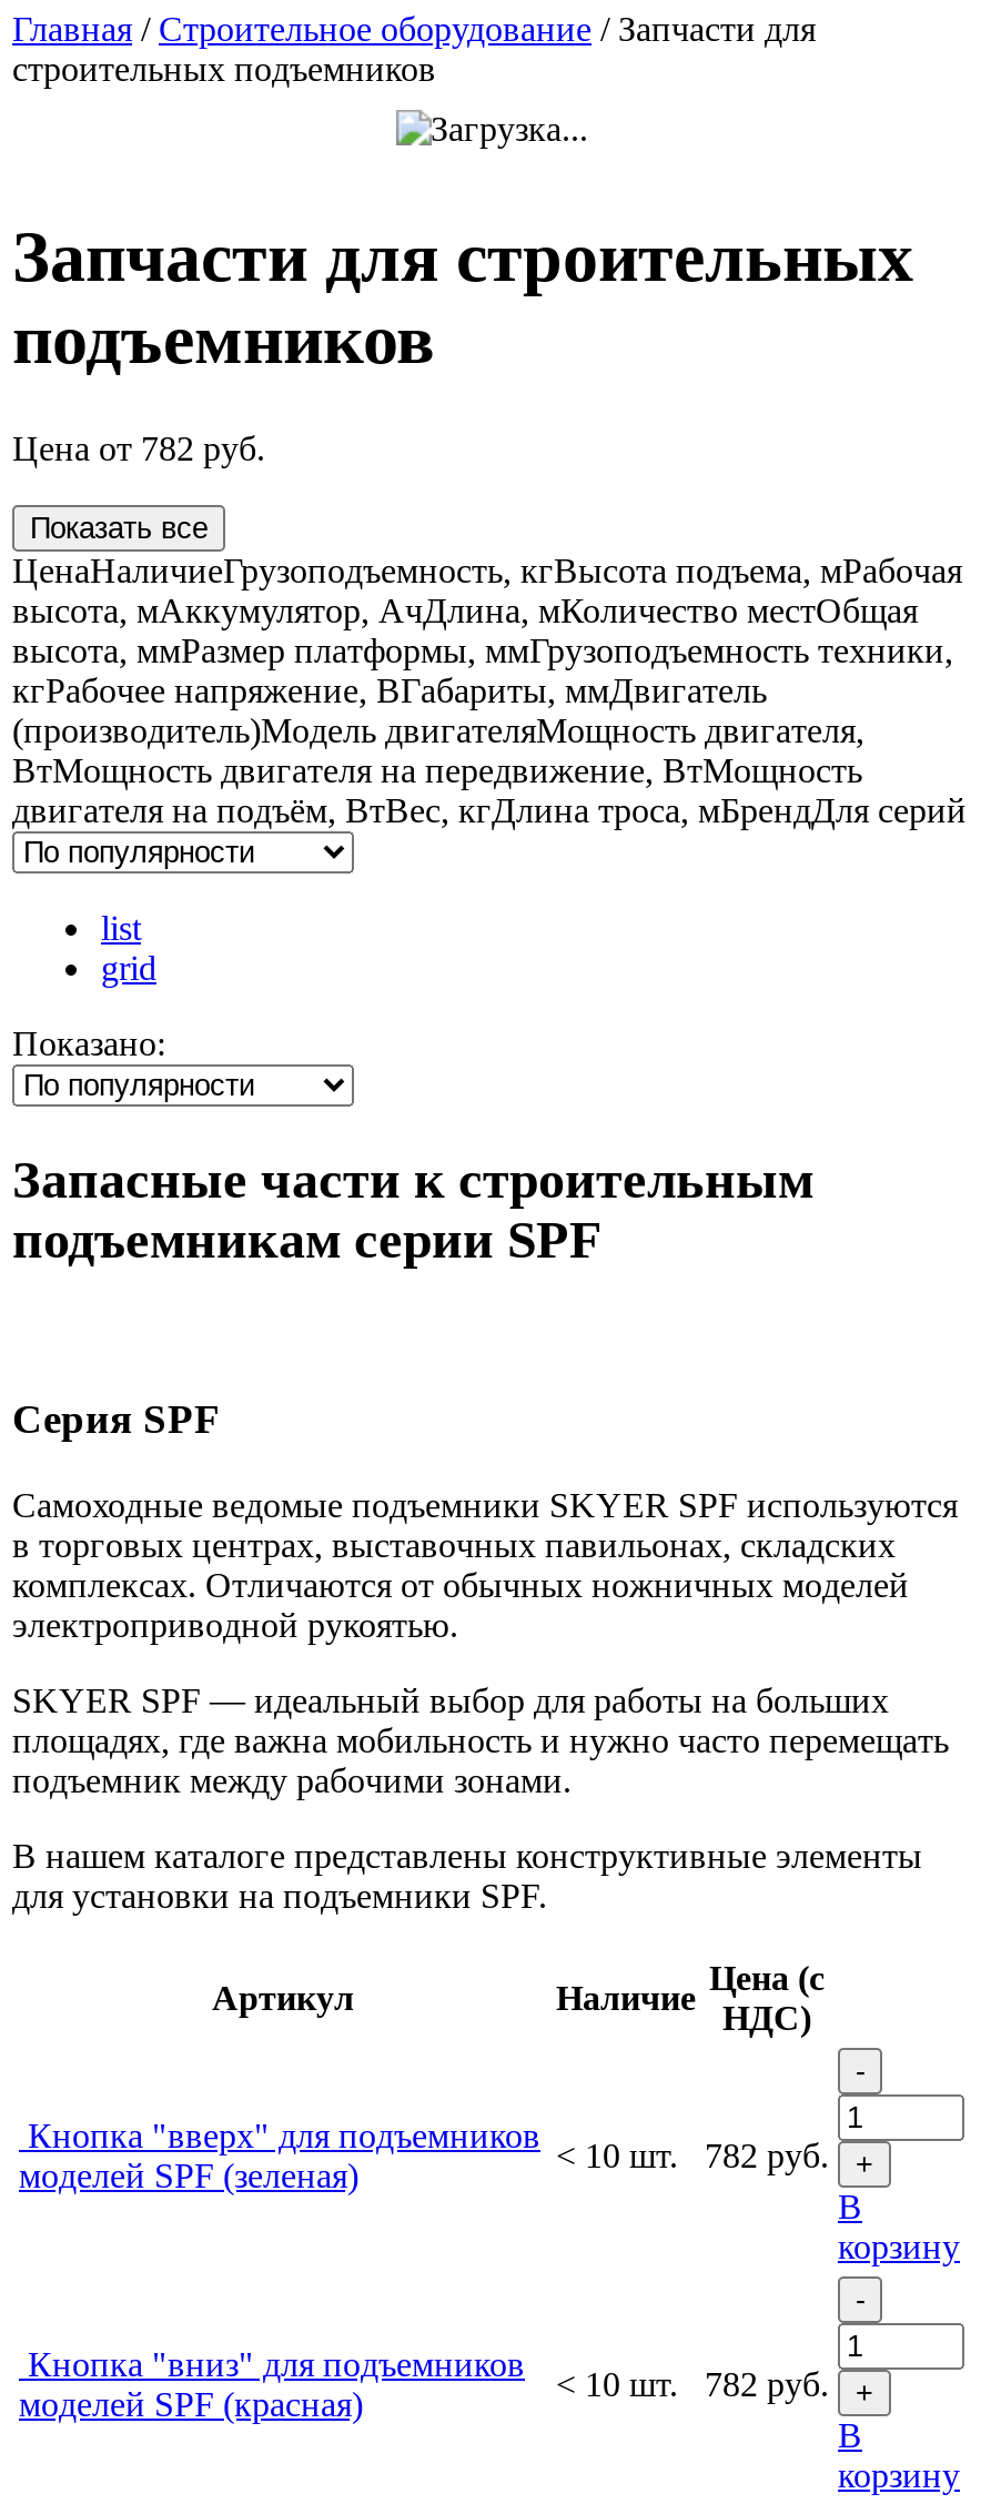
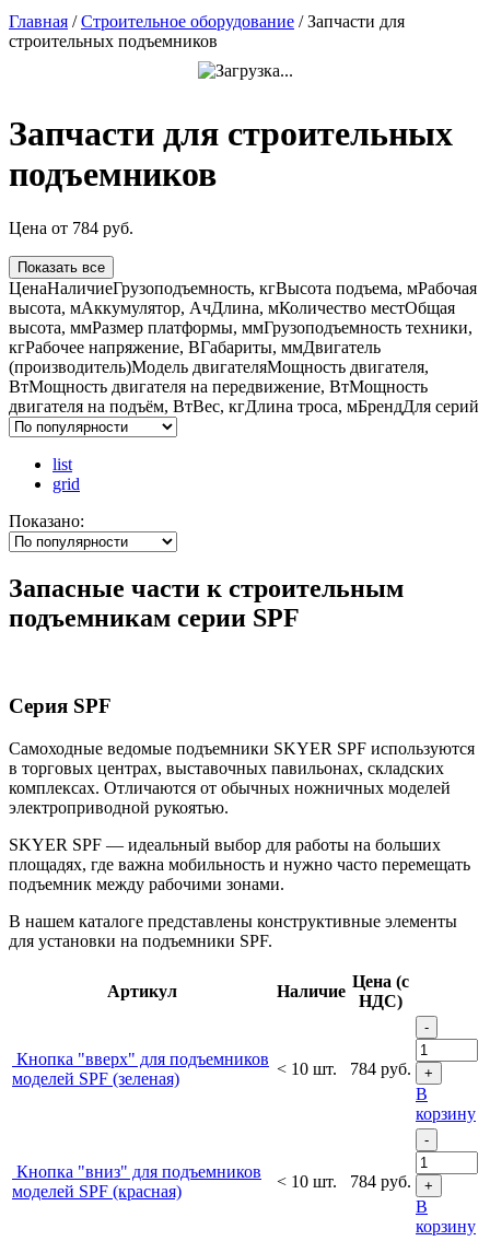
- Цена от 782 руб.
+ Цена от 784 руб.

- 782 руб.
+ 784 руб.

- 782 руб.
+ 784 руб.
